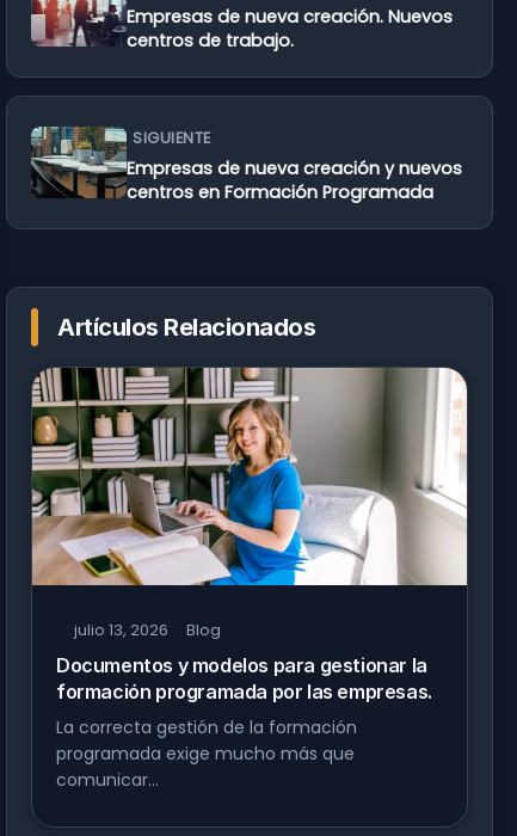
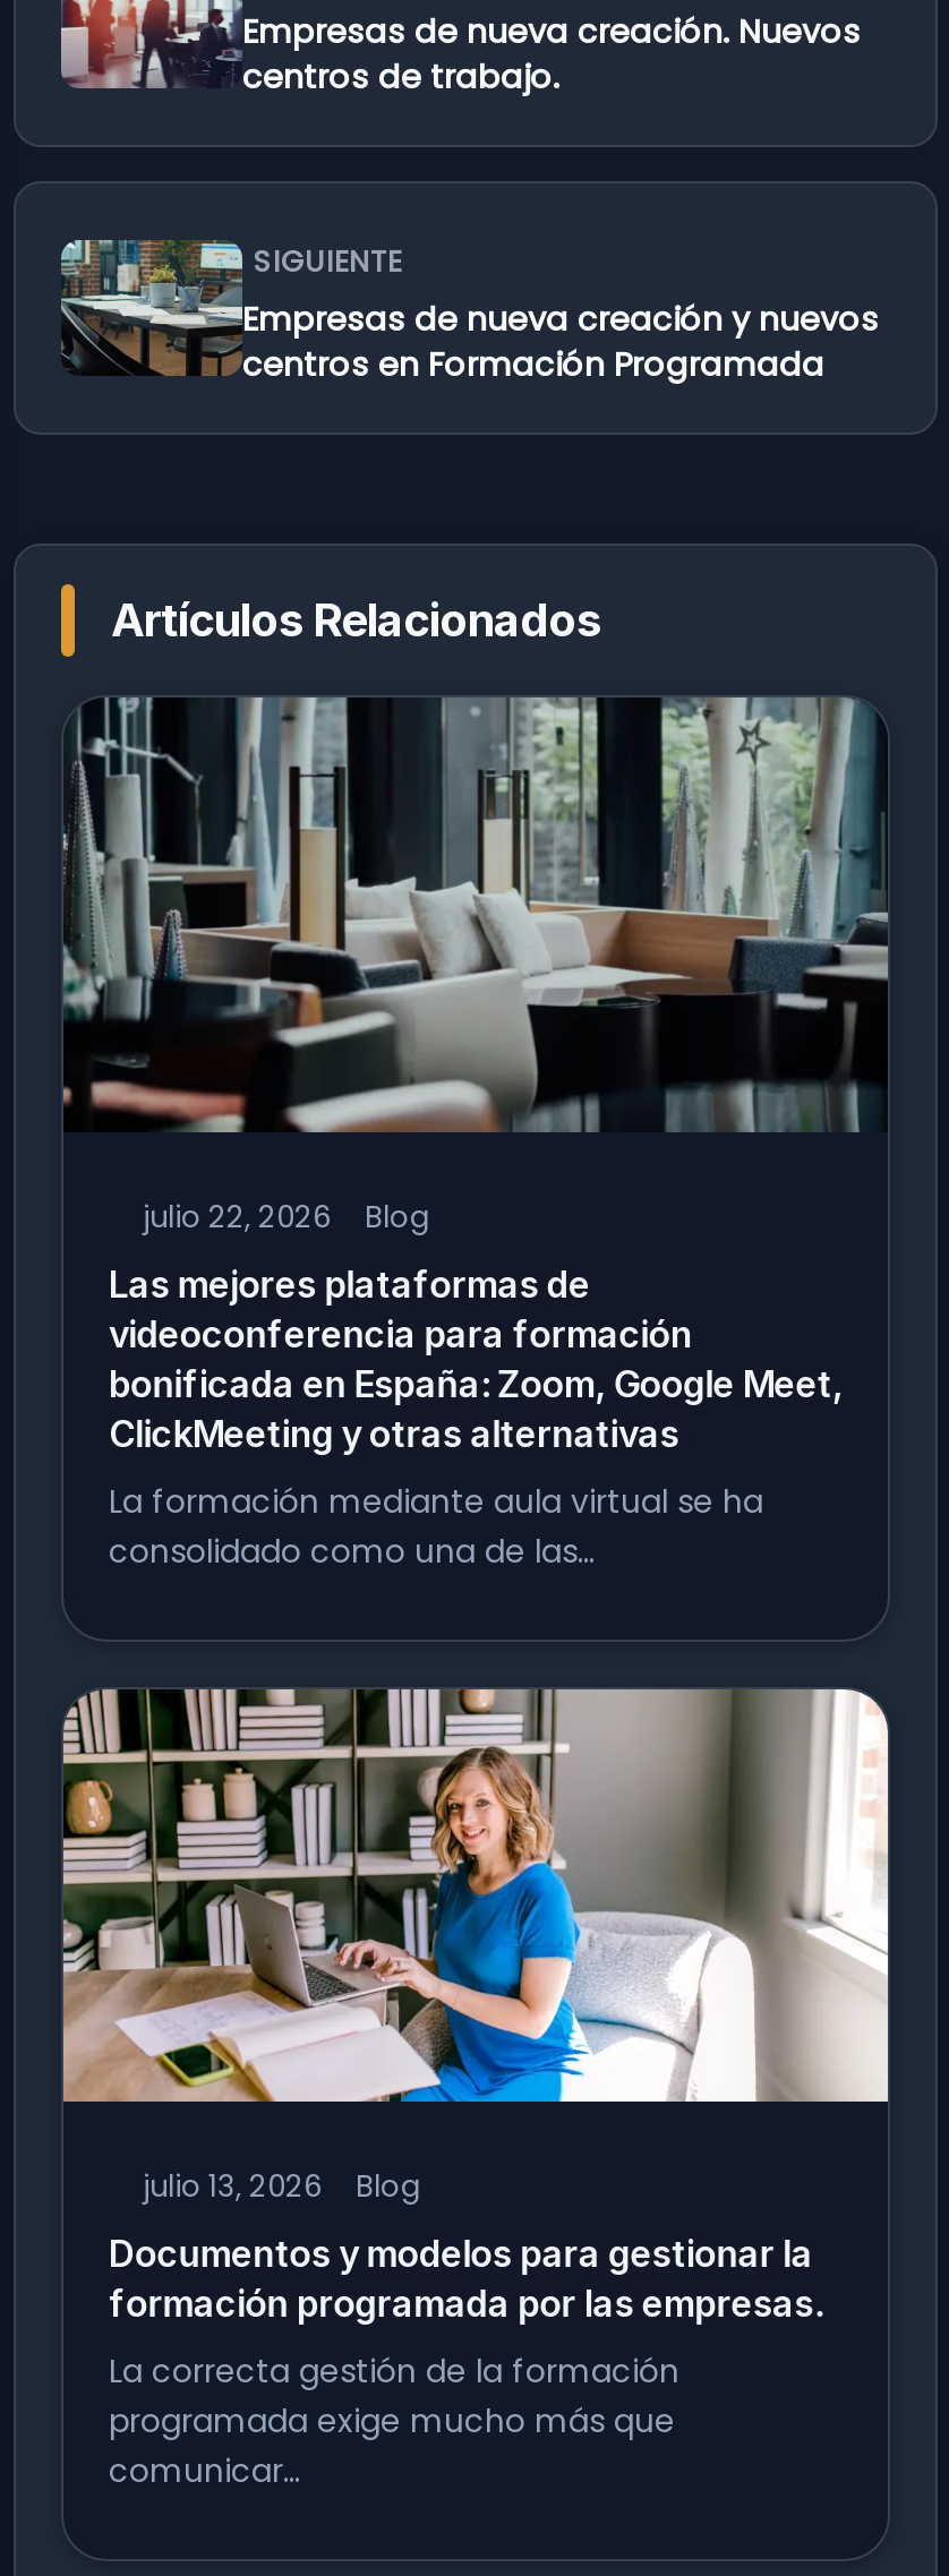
+ [image]
+ julio 22, 2026
+ Blog
+ Las mejores plataformas de
+ videoconferencia para formación
+ bonificada en España: Zoom, Google Meet,
+ ClickMeeting y otras alternativas
+ La formación mediante aula virtual se ha
+ consolidado como una de las…
